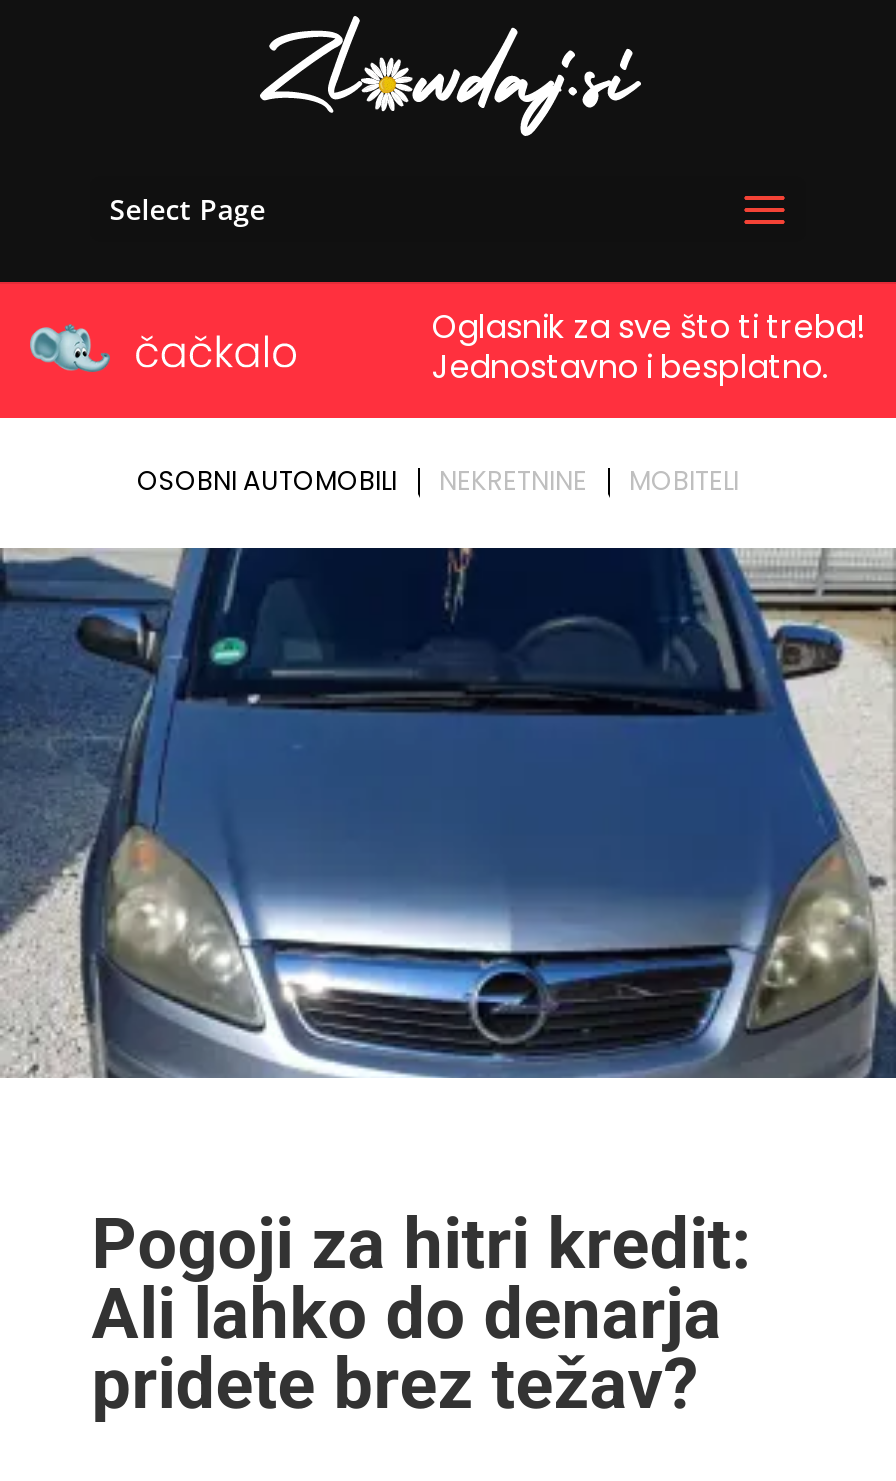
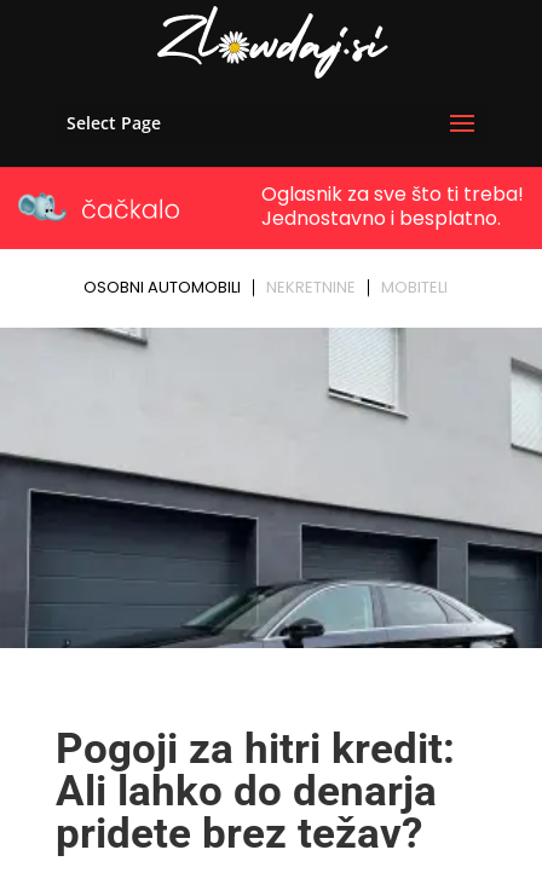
- [image]
+ [image]
